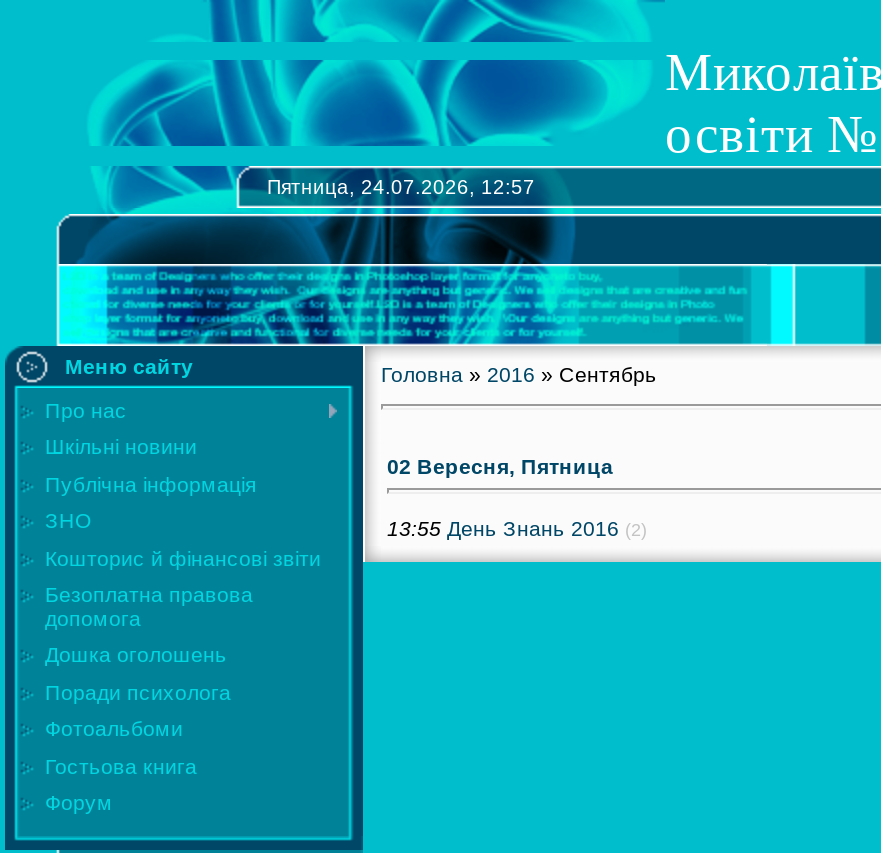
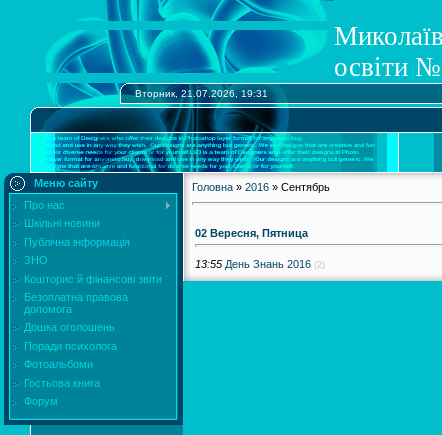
- Пятница, 24.07.2026, 12:57
+ Вторник, 21.07.2026, 19:31
